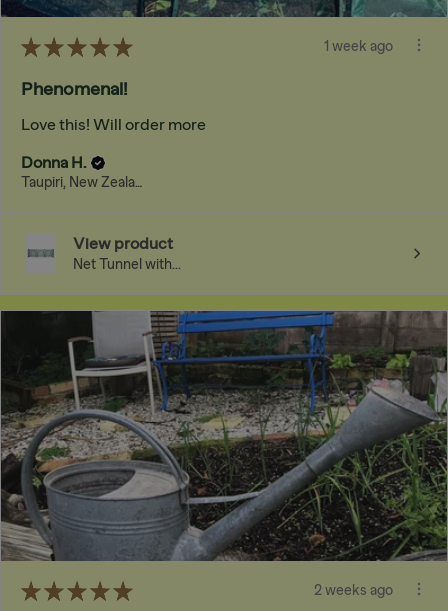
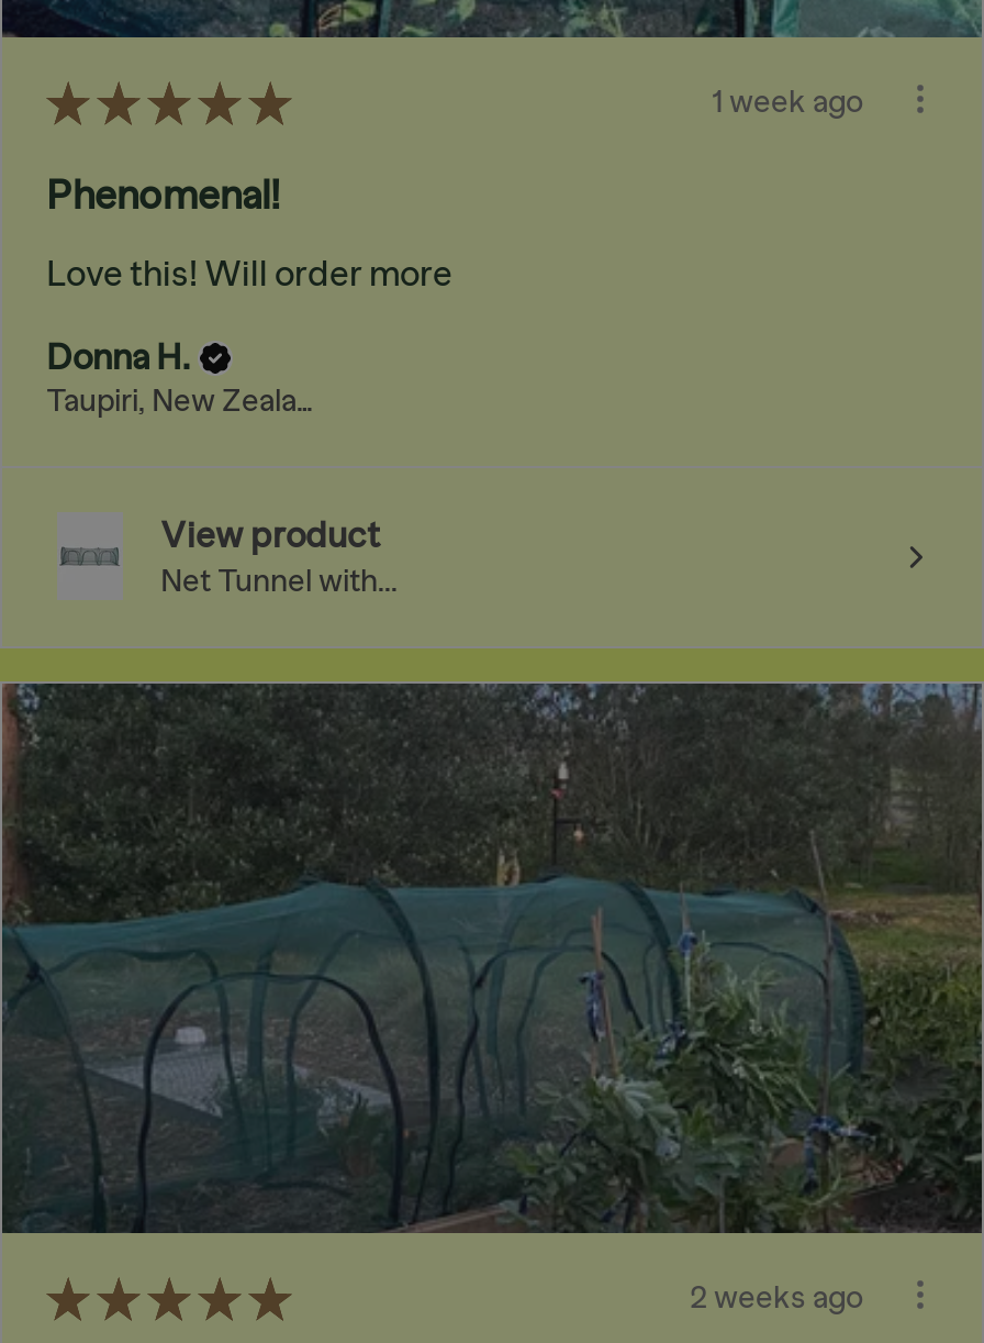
- [image]
+ [image]
